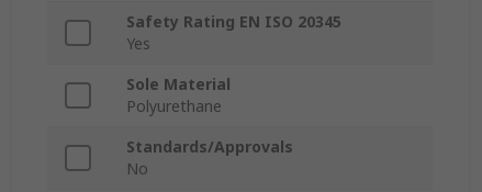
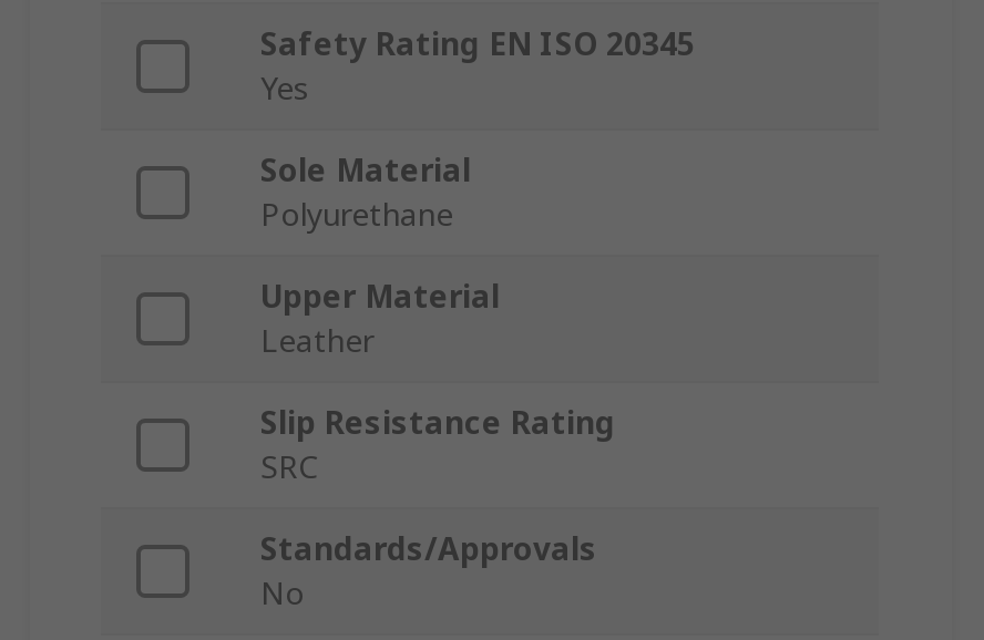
+ Upper Material
+ Leather
+ Slip Resistance Rating
+ SRC
